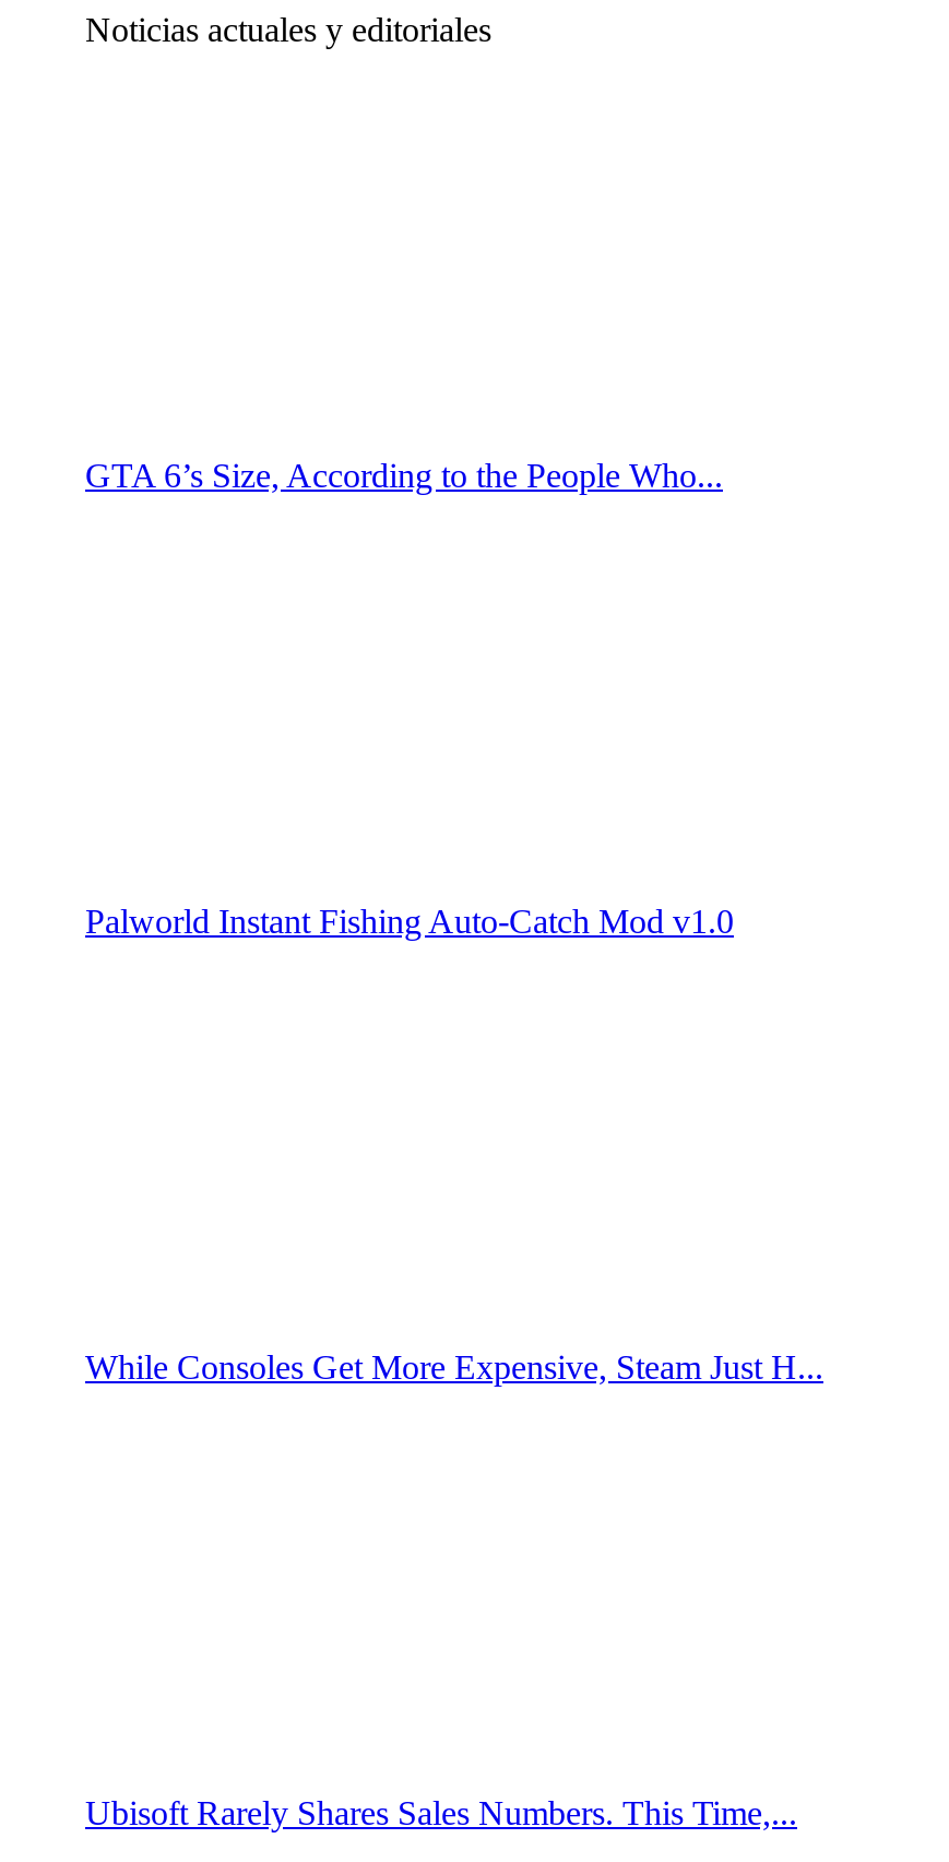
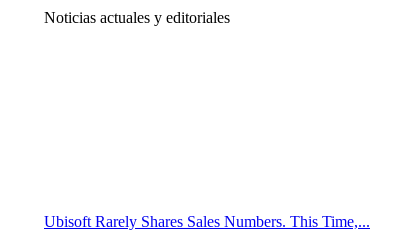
- GTA 6’s Size, According to the People Who...

- Palworld Instant Fishing Auto-Catch Mod v1.0

- While Consoles Get More Expensive, Steam Just H...
